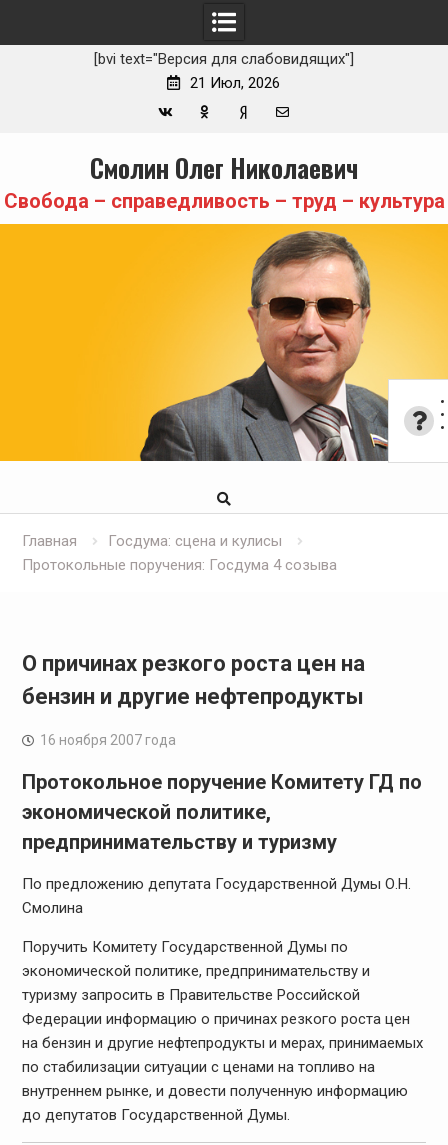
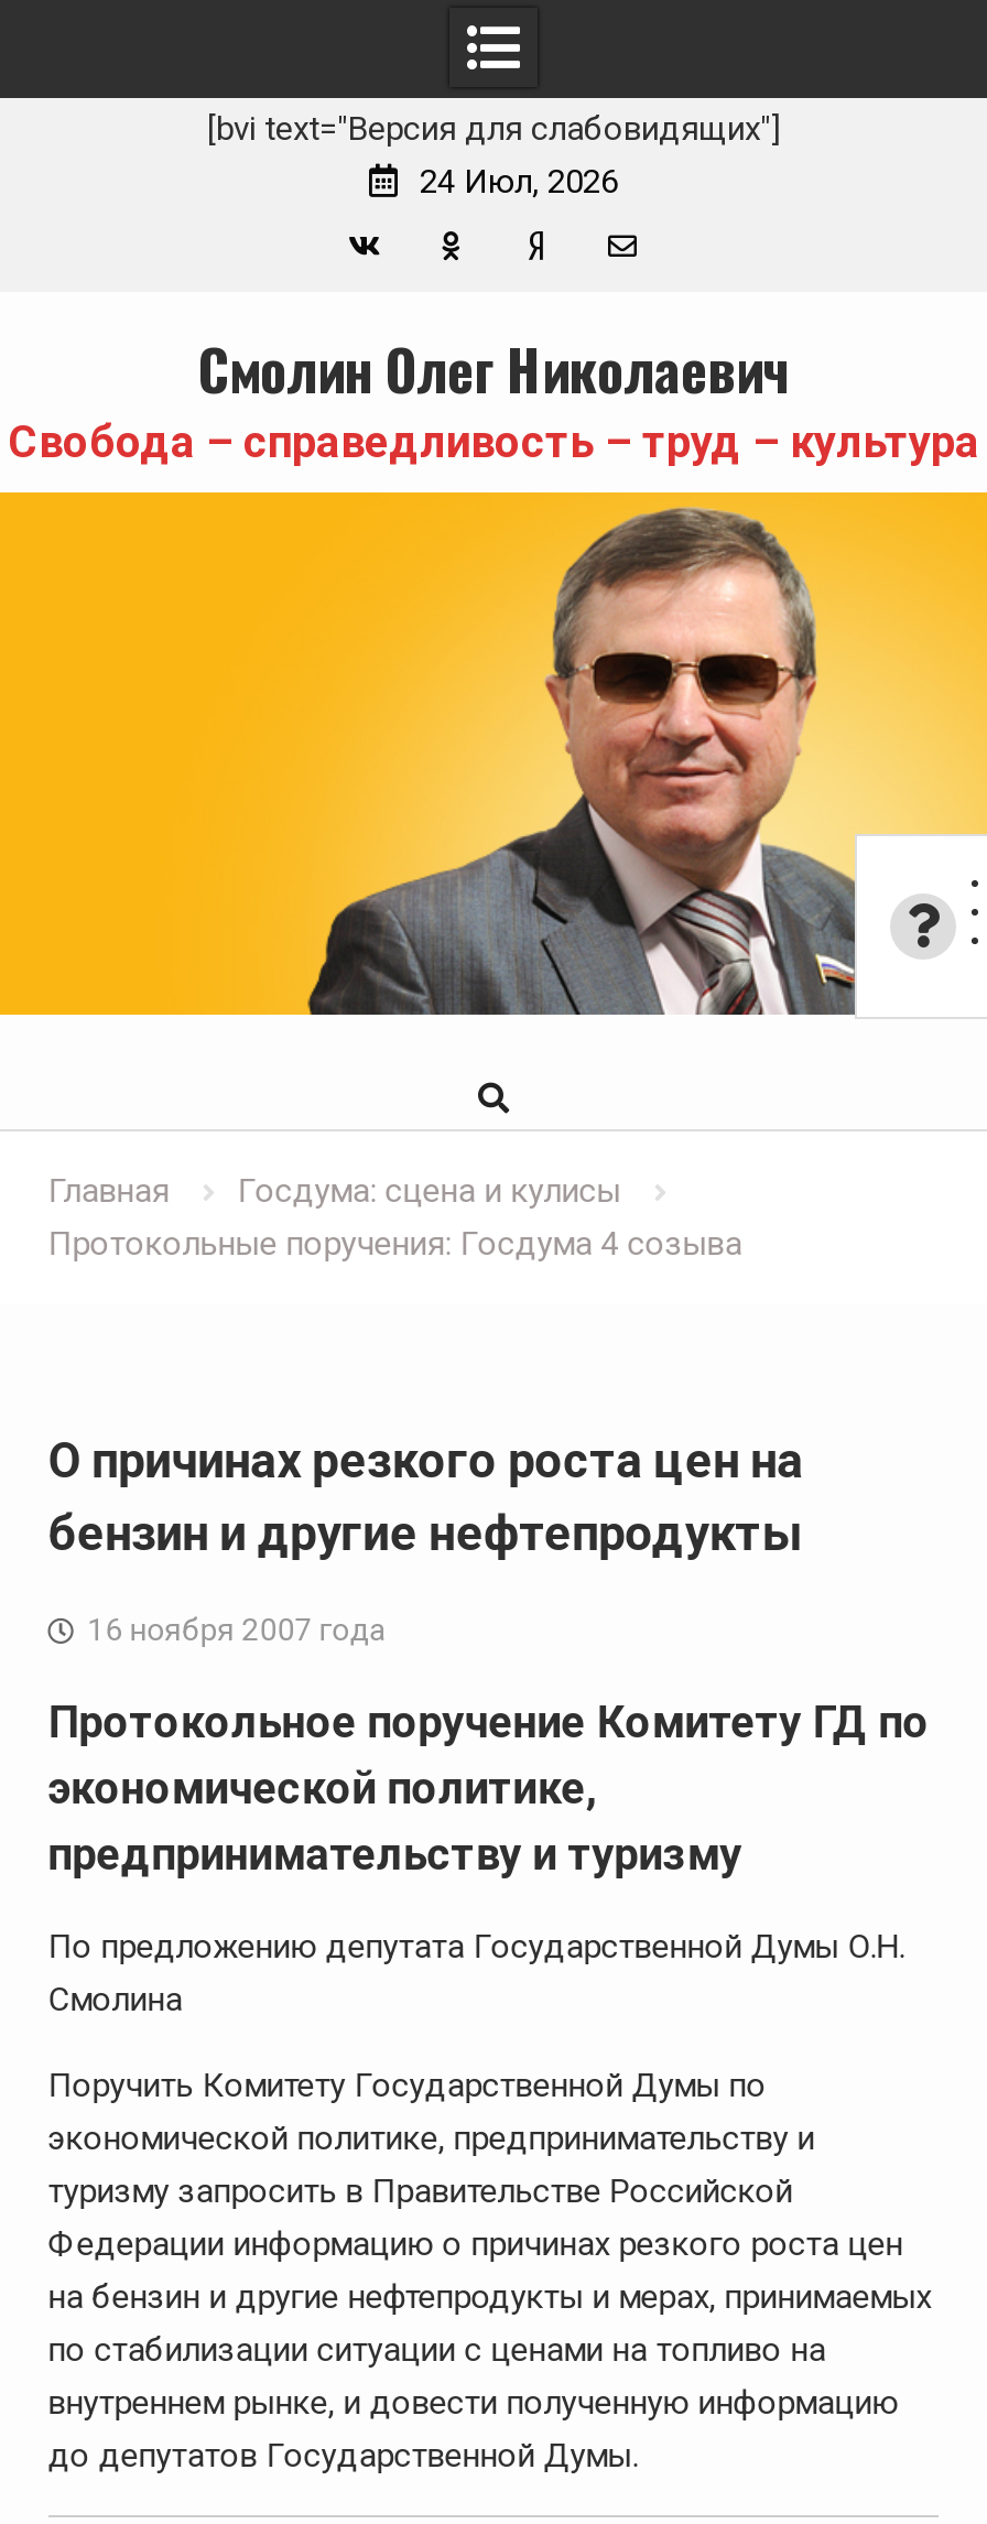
- 21 Июл, 2026
+ 24 Июл, 2026
